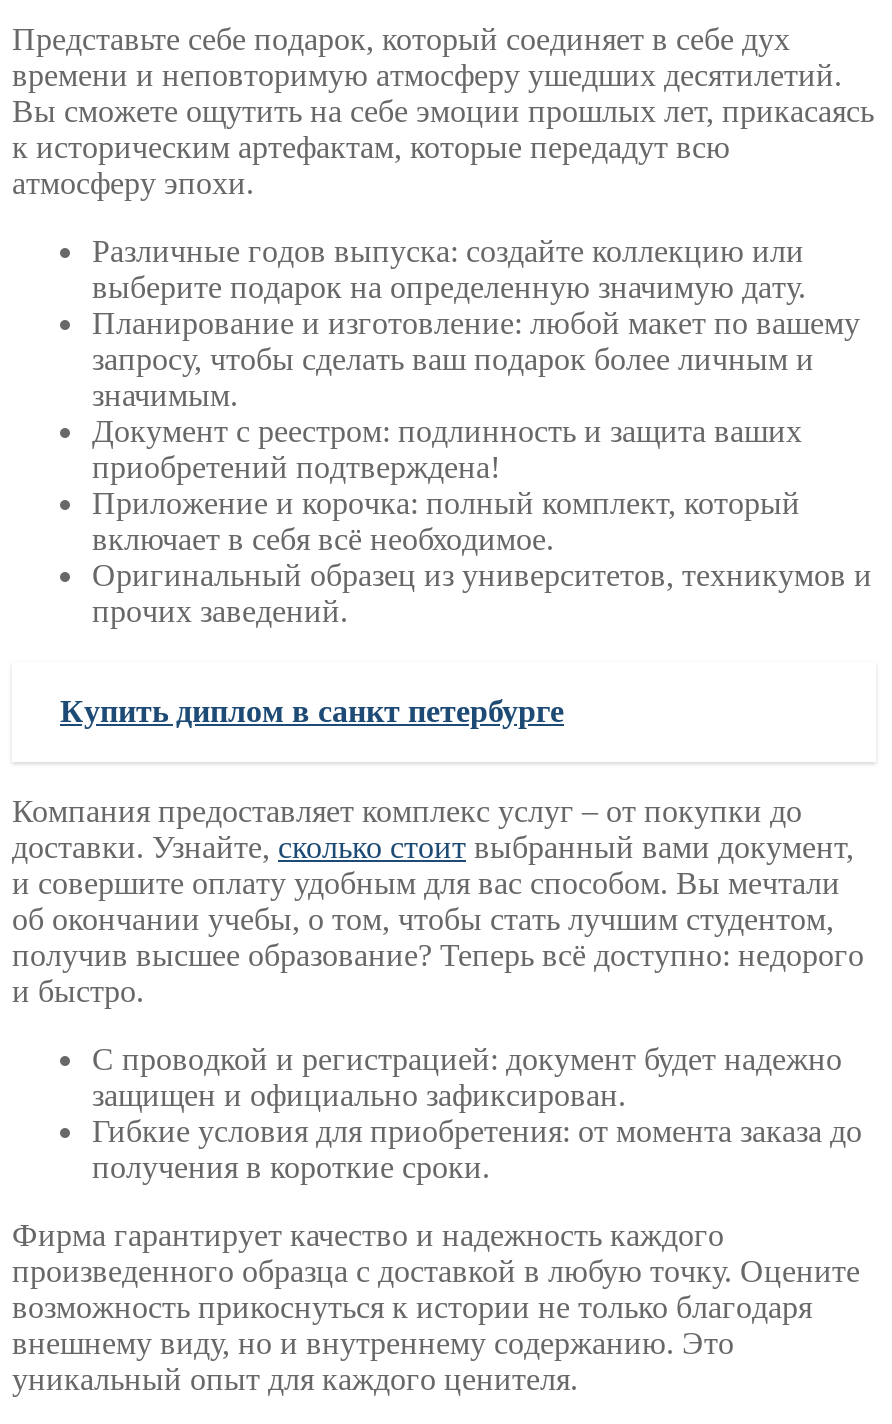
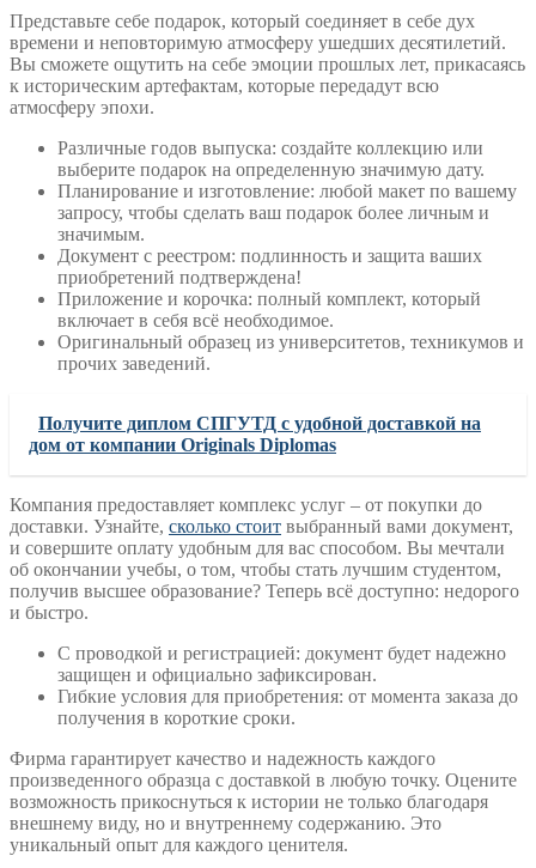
- Купить диплом в санкт петербурге
+ Получите диплом СПГУТД с удобной доставкой на
+ дом от компании Originals Diplomas
